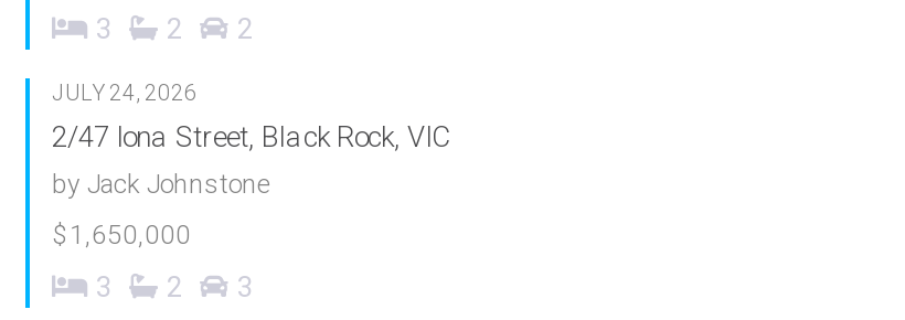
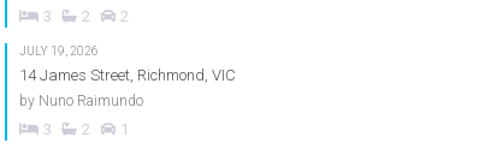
- JULY 24, 2026
- 2/47 Iona Street, Black Rock, VIC
- by Jack Johnstone
- $1,650,000
+ JULY 19, 2026
+ 14 James Street, Richmond, VIC
+ by Nuno Raimundo

- 3 2 3
+ 3 2 1
